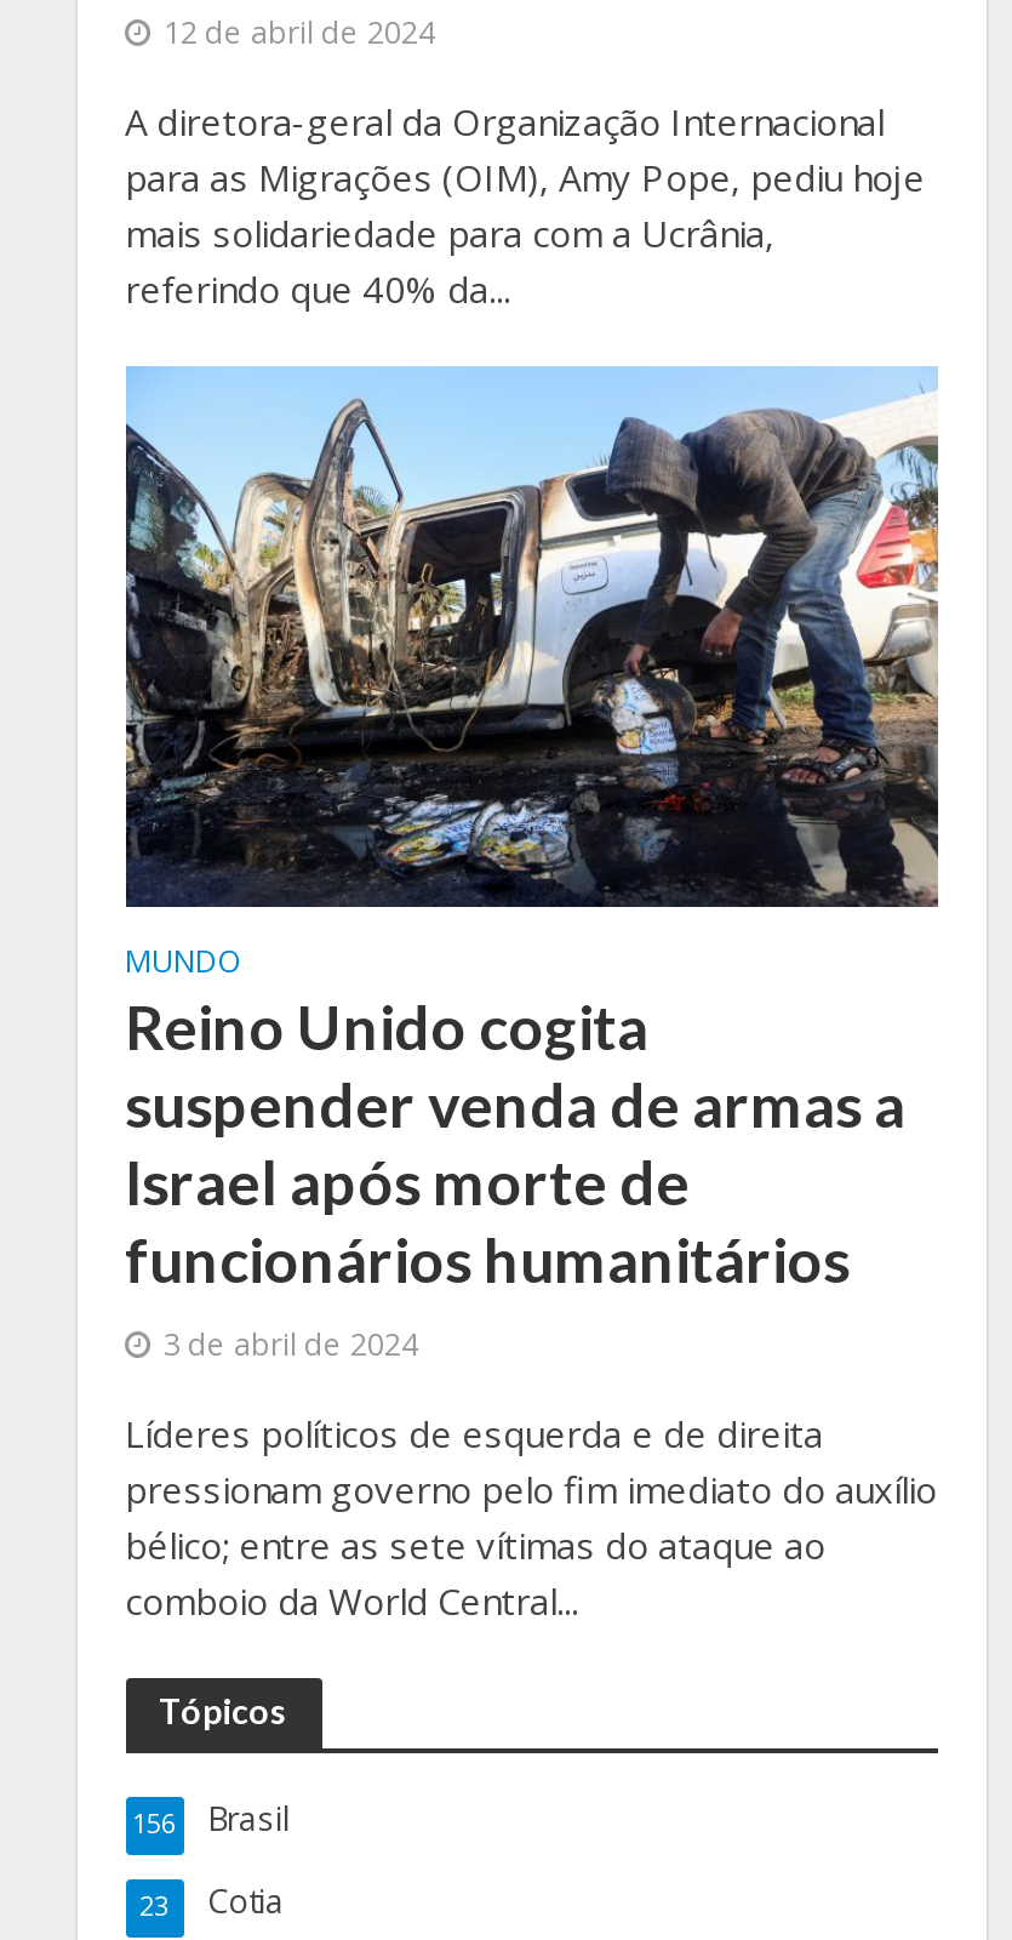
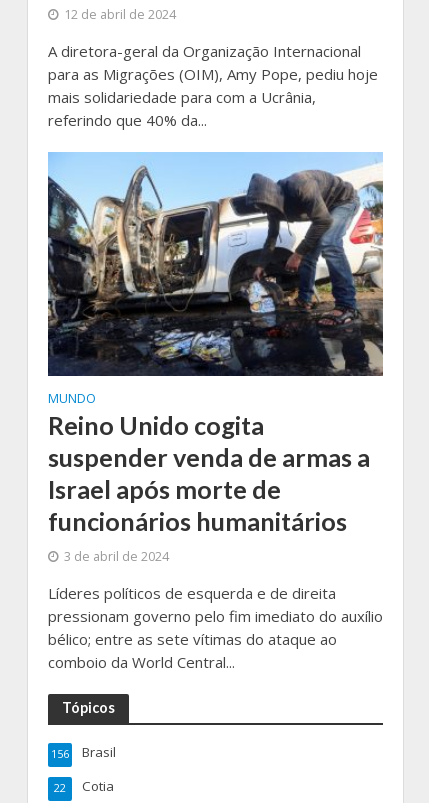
- 23 Cotia
+ 22 Cotia
